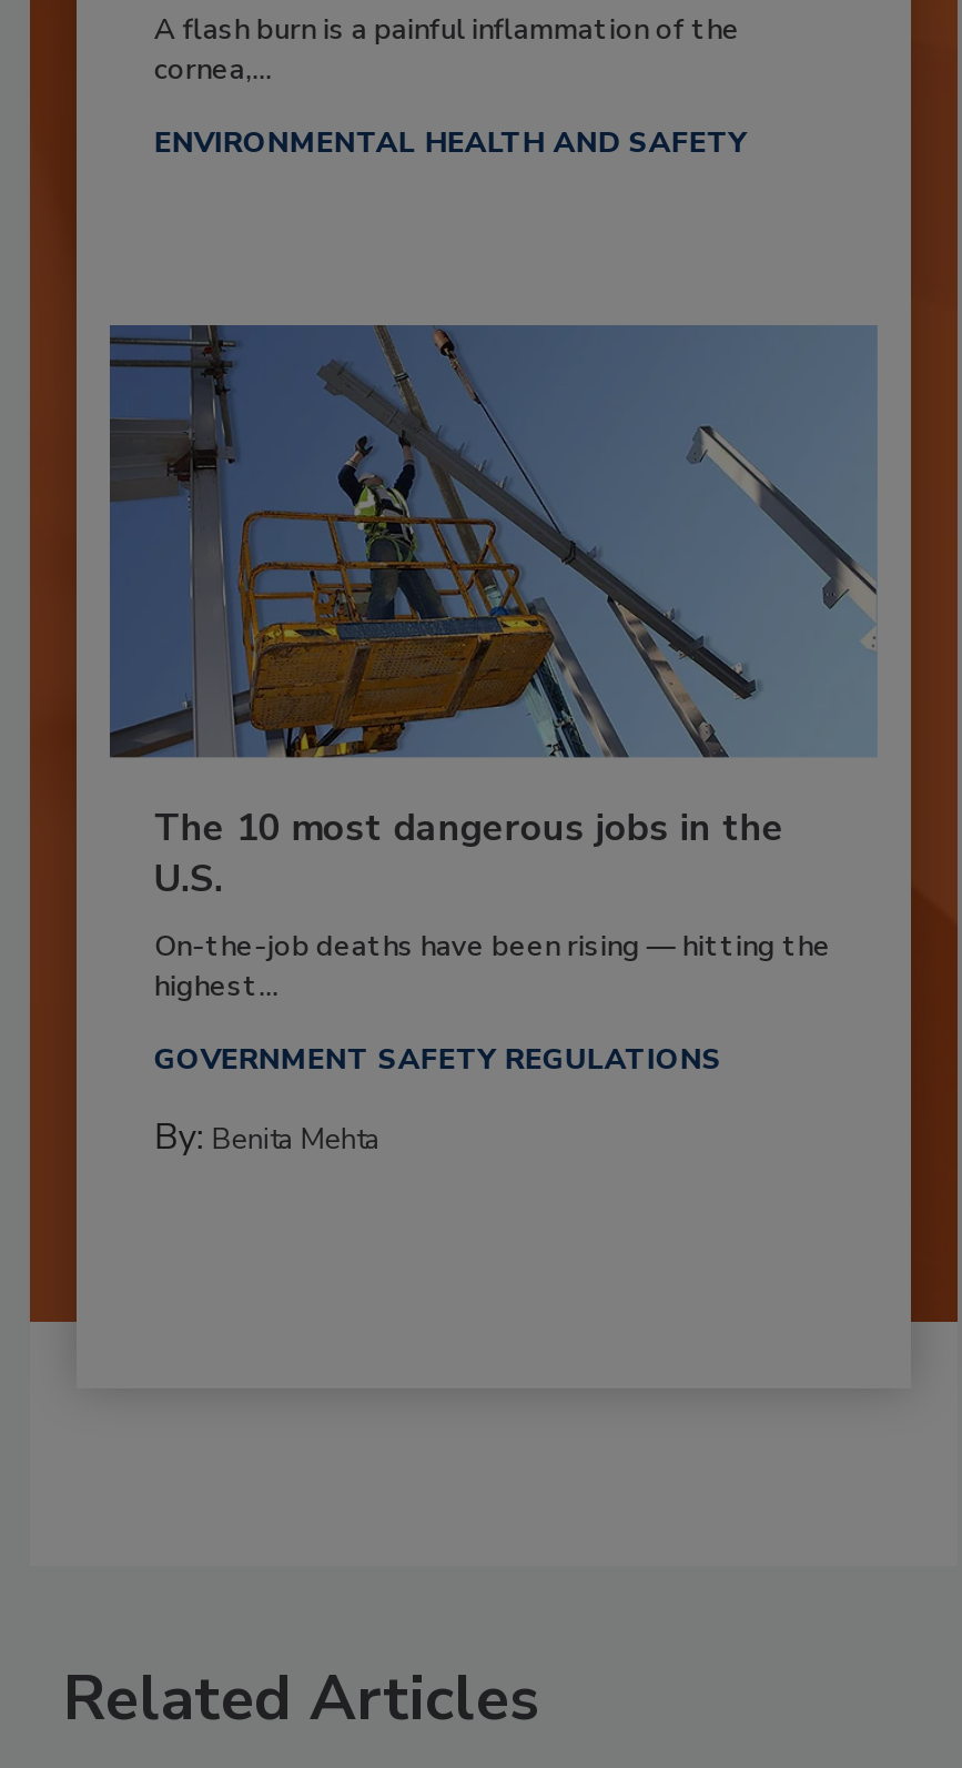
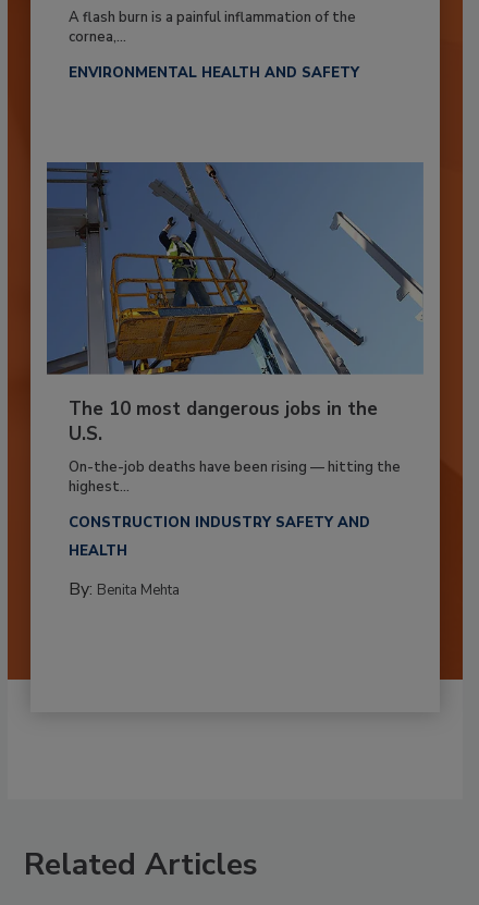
- GOVERNMENT SAFETY REGULATIONS
+ CONSTRUCTION INDUSTRY SAFETY AND
+ HEALTH
